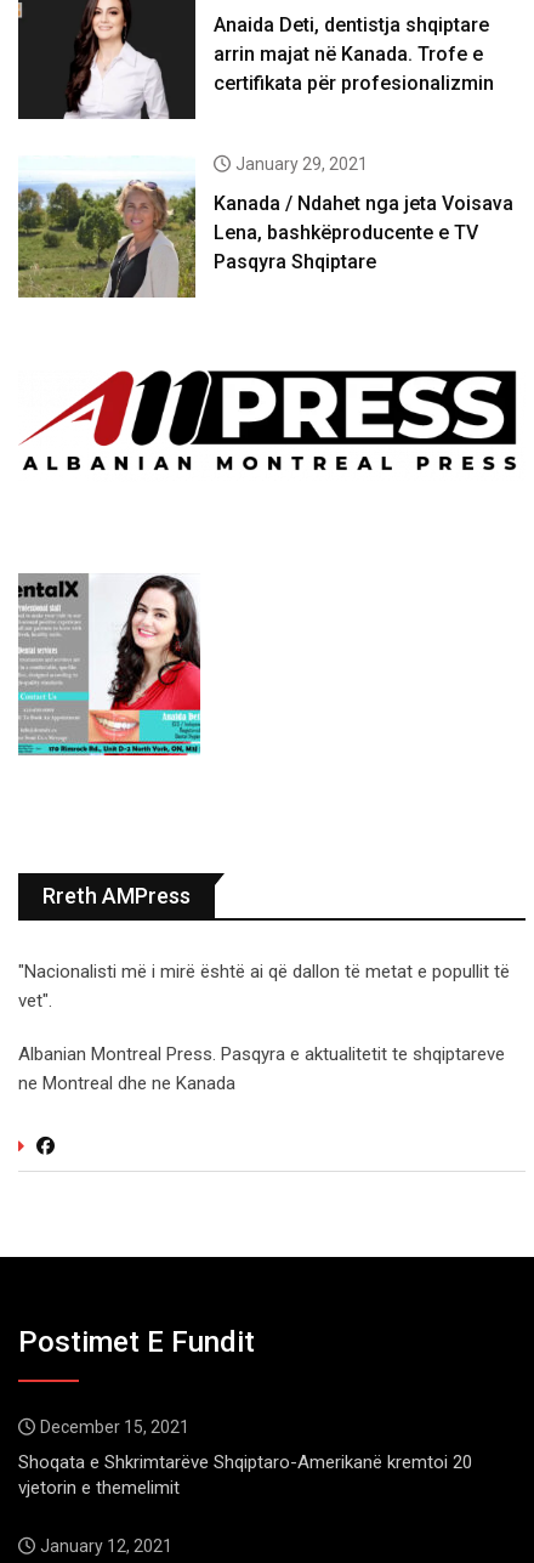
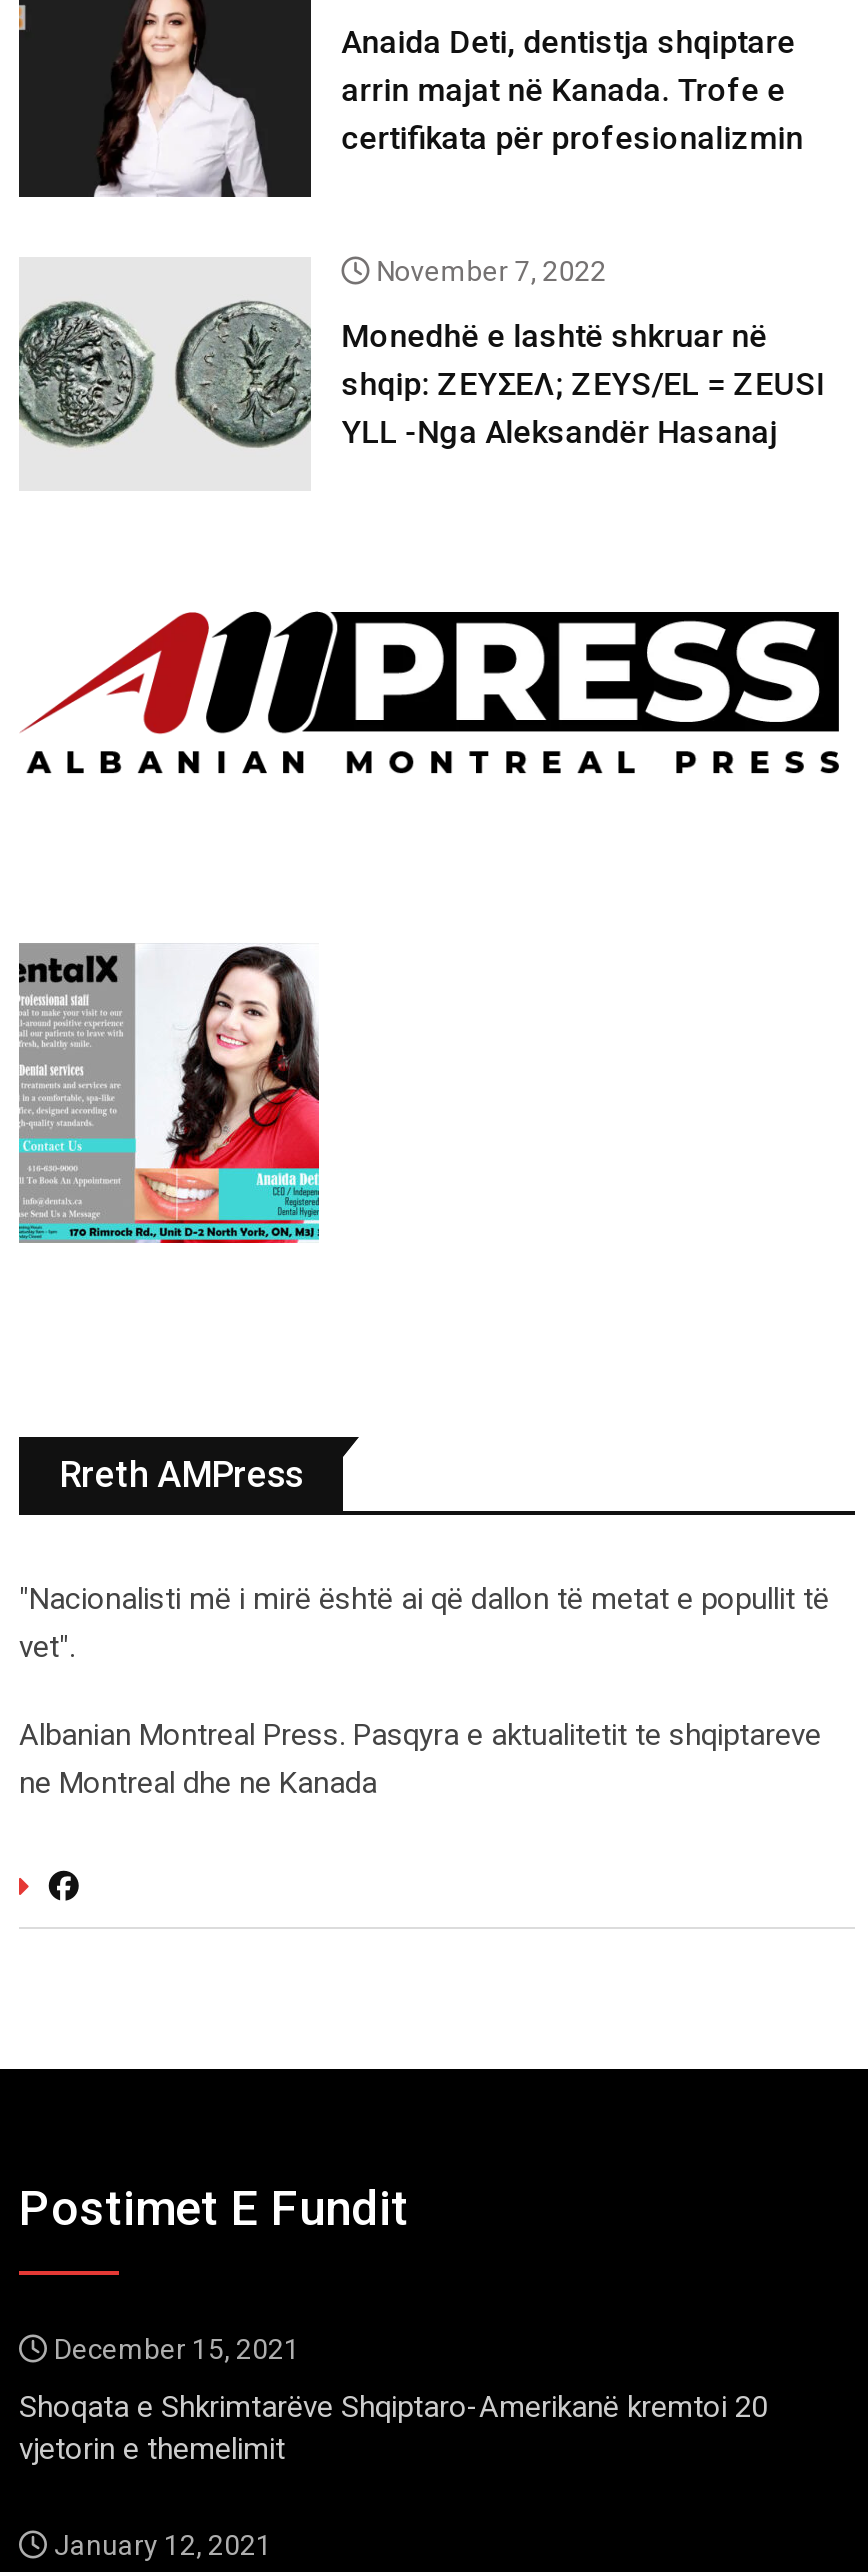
- January 29, 2021
+ November 7, 2022

- [image]
- Kanada / Ndahet nga jeta Voisava
- Lena, bashkëproducente e TV
- Pasqyra Shqiptare
+ [image]
+ Monedhë e lashtë shkruar në
+ shqip: ΖΕΥΣΕΛ; ZEYS/EL = ZEUSI
+ YLL -Nga Aleksandër Hasanaj
